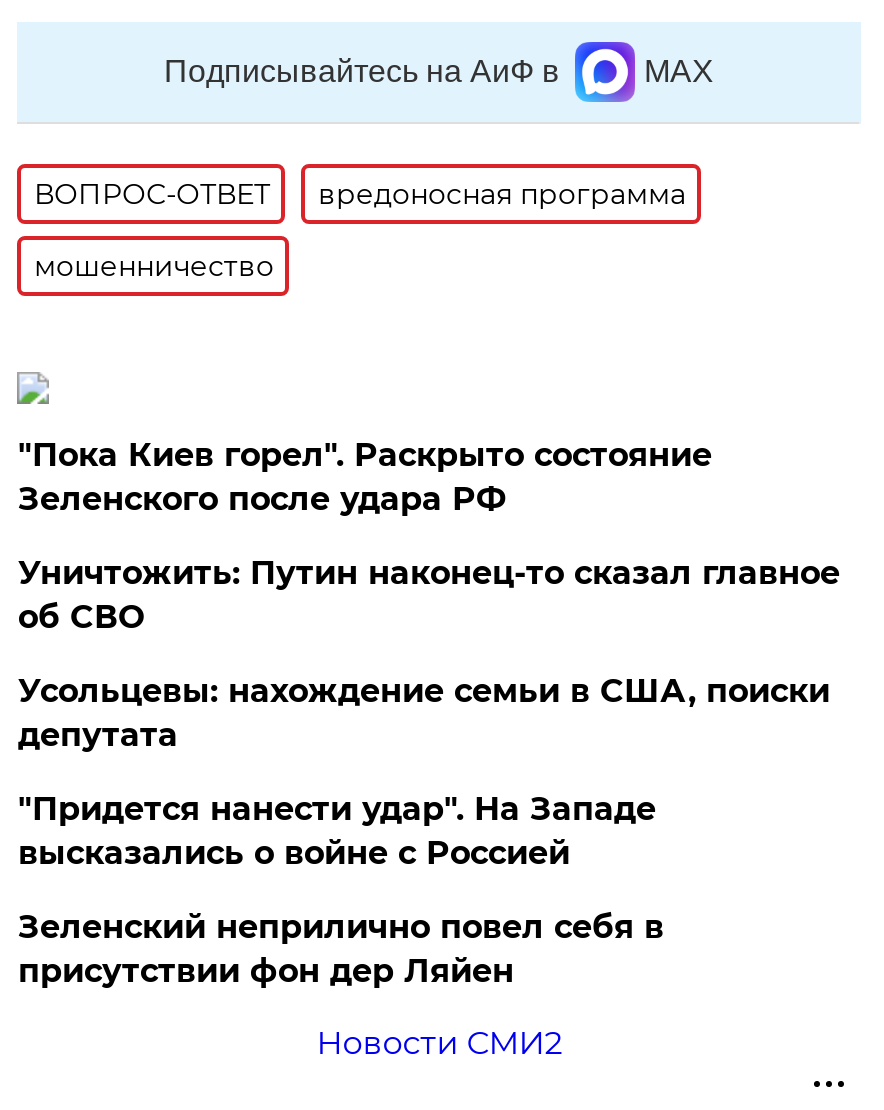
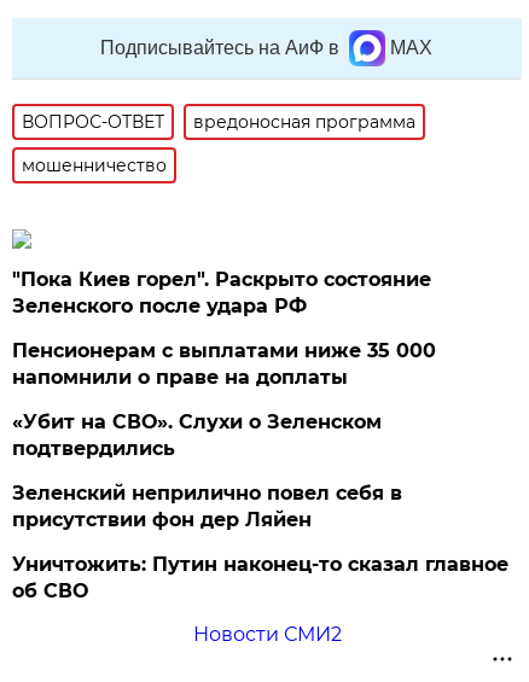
moved down: Уничтожить: Путин наконец-то сказал главное | об СВО

- Усольцевы: нахождение семьи в США, поиски
- депутата
- "Придется нанести удар". На Западе
- высказались о войне с Россией
+ Пенсионерам с выплатами ниже 35 000
+ напомнили о праве на доплаты
+ «Убит на СВО». Слухи о Зеленском
+ подтвердились

moved up: Зеленский неприлично повел cебя в | присутствии фон дер Ляйен
